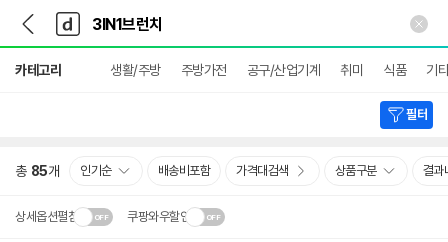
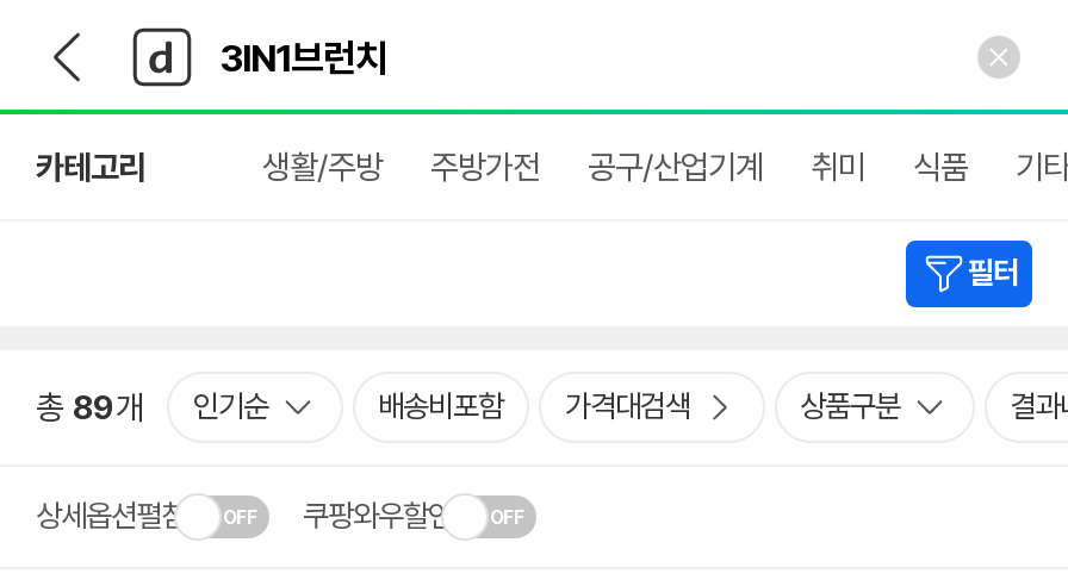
- 총 85개 인기순
+ 총 89개 인기순
